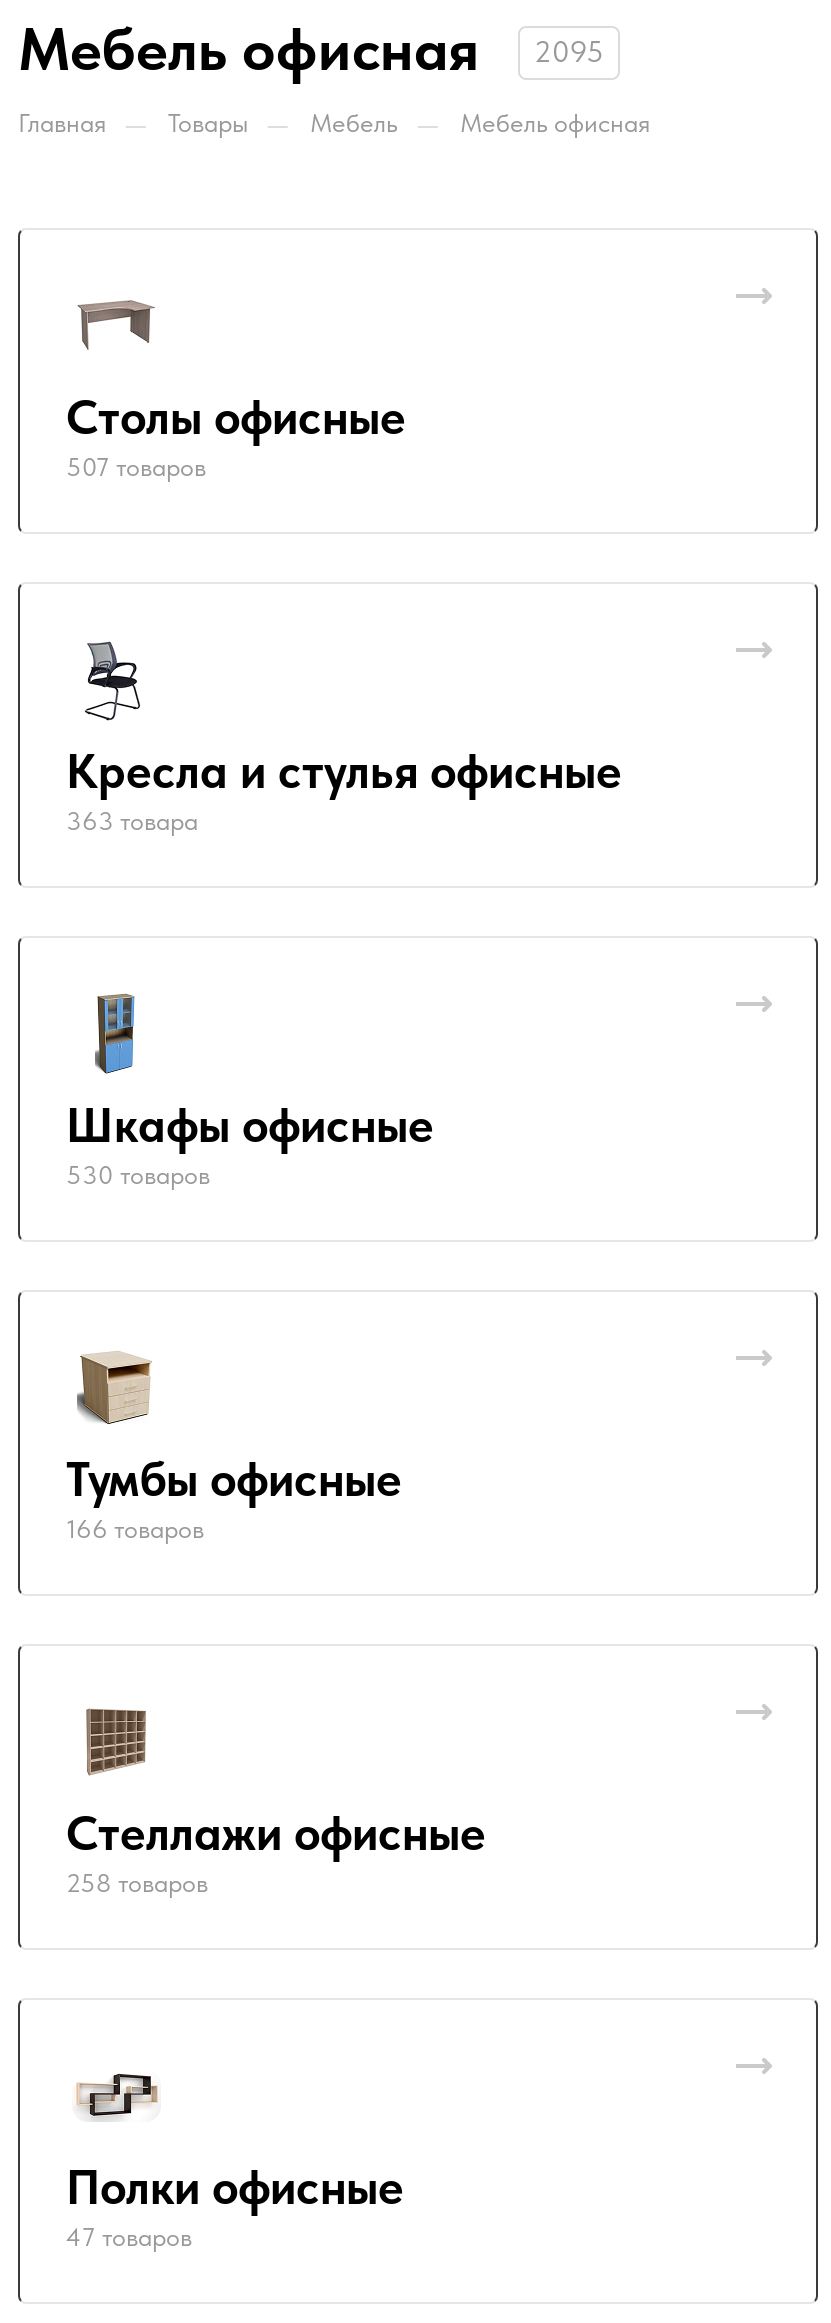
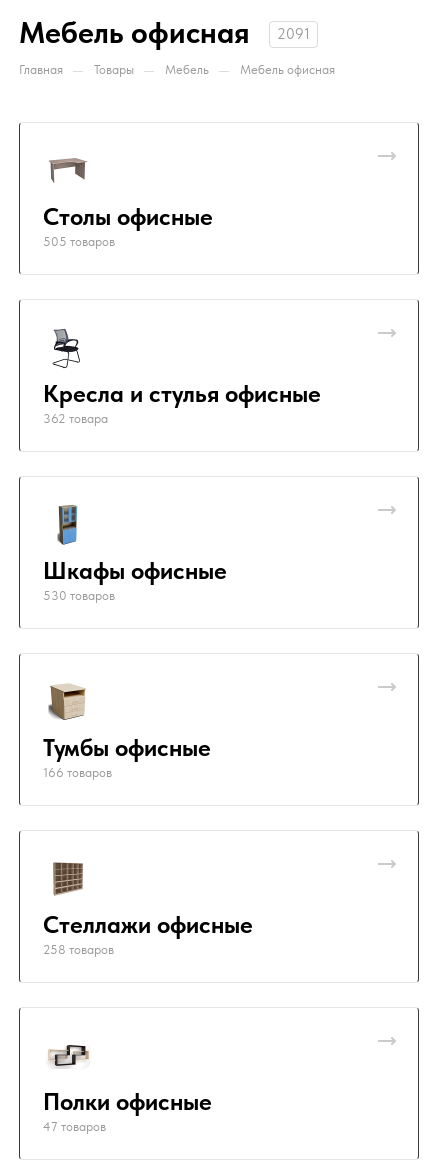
- Мебель офисная 2095
+ Мебель офисная 2091

- 507 товаров
+ 505 товаров

- 363 товара
+ 362 товара
